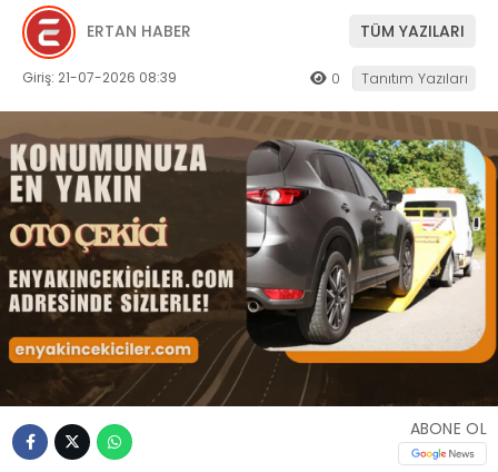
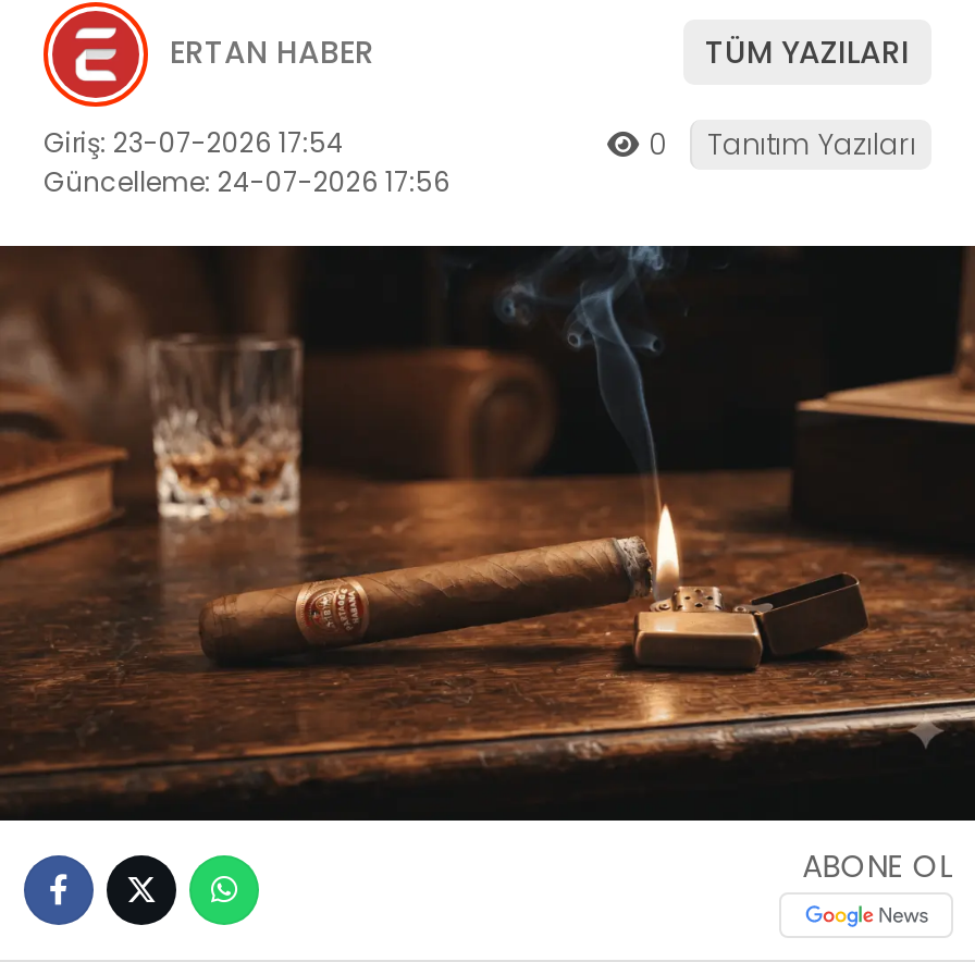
- Giriş: 21-07-2026 08:39
+ Giriş: 23-07-2026 17:54
+ Güncelleme: 24-07-2026 17:56

- [image]
+ [image]
